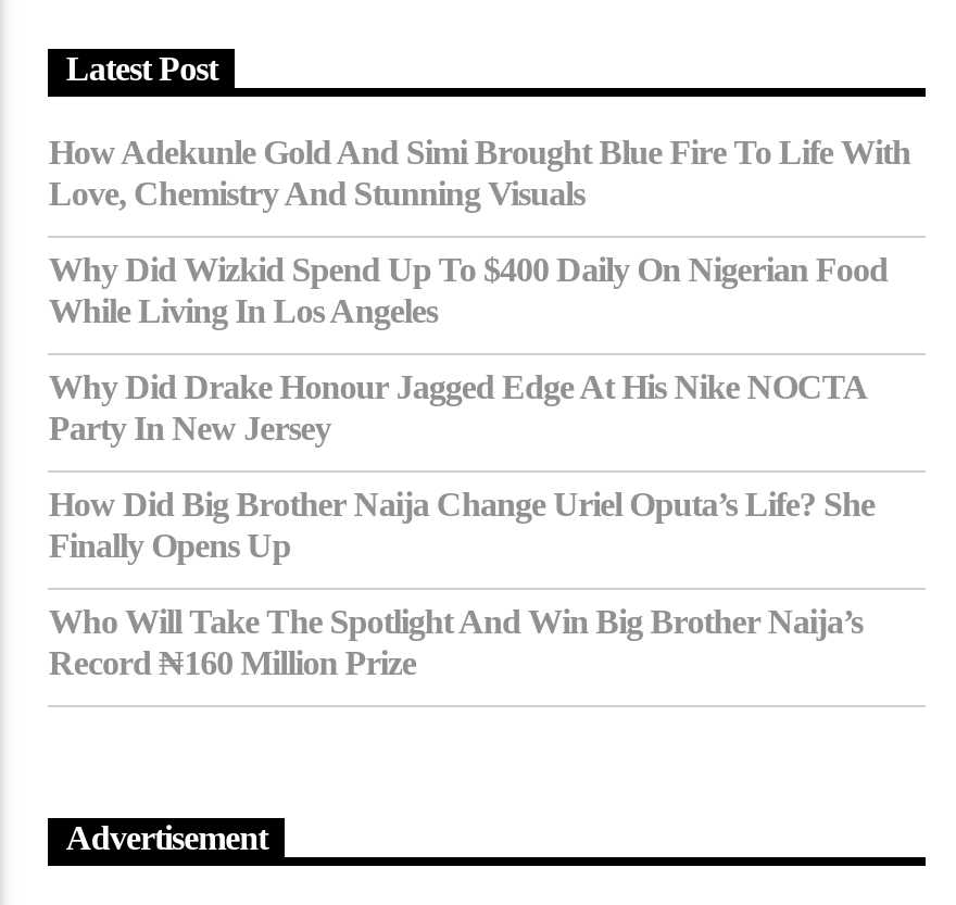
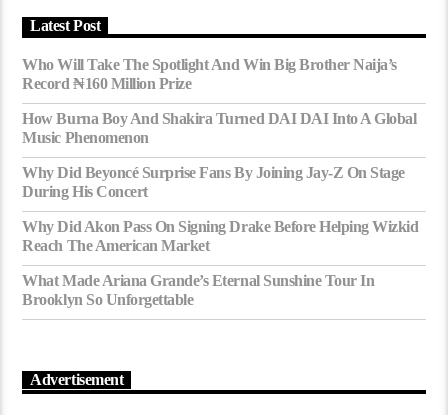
- How Adekunle Gold And Simi Brought Blue Fire To Life With
- Love, Chemistry And Stunning Visuals
- Why Did Wizkid Spend Up To $400 Daily On Nigerian Food
- While Living In Los Angeles
- Why Did Drake Honour Jagged Edge At His Nike NOCTA
- Party In New Jersey
- How Did Big Brother Naija Change Uriel Oputa’s Life? She
- Finally Opens Up

moved up: Who Will Take The Spotlight And Win Big Brother Naija’s | Record ₦160 Million Prize

+ How Burna Boy And Shakira Turned DAI DAI Into A Global
+ Music Phenomenon
+ Why Did Beyoncé Surprise Fans By Joining Jay-Z On Stage
+ During His Concert
+ Why Did Akon Pass On Signing Drake Before Helping Wizkid
+ Reach The American Market
+ What Made Ariana Grande’s Eternal Sunshine Tour In
+ Brooklyn So Unforgettable
